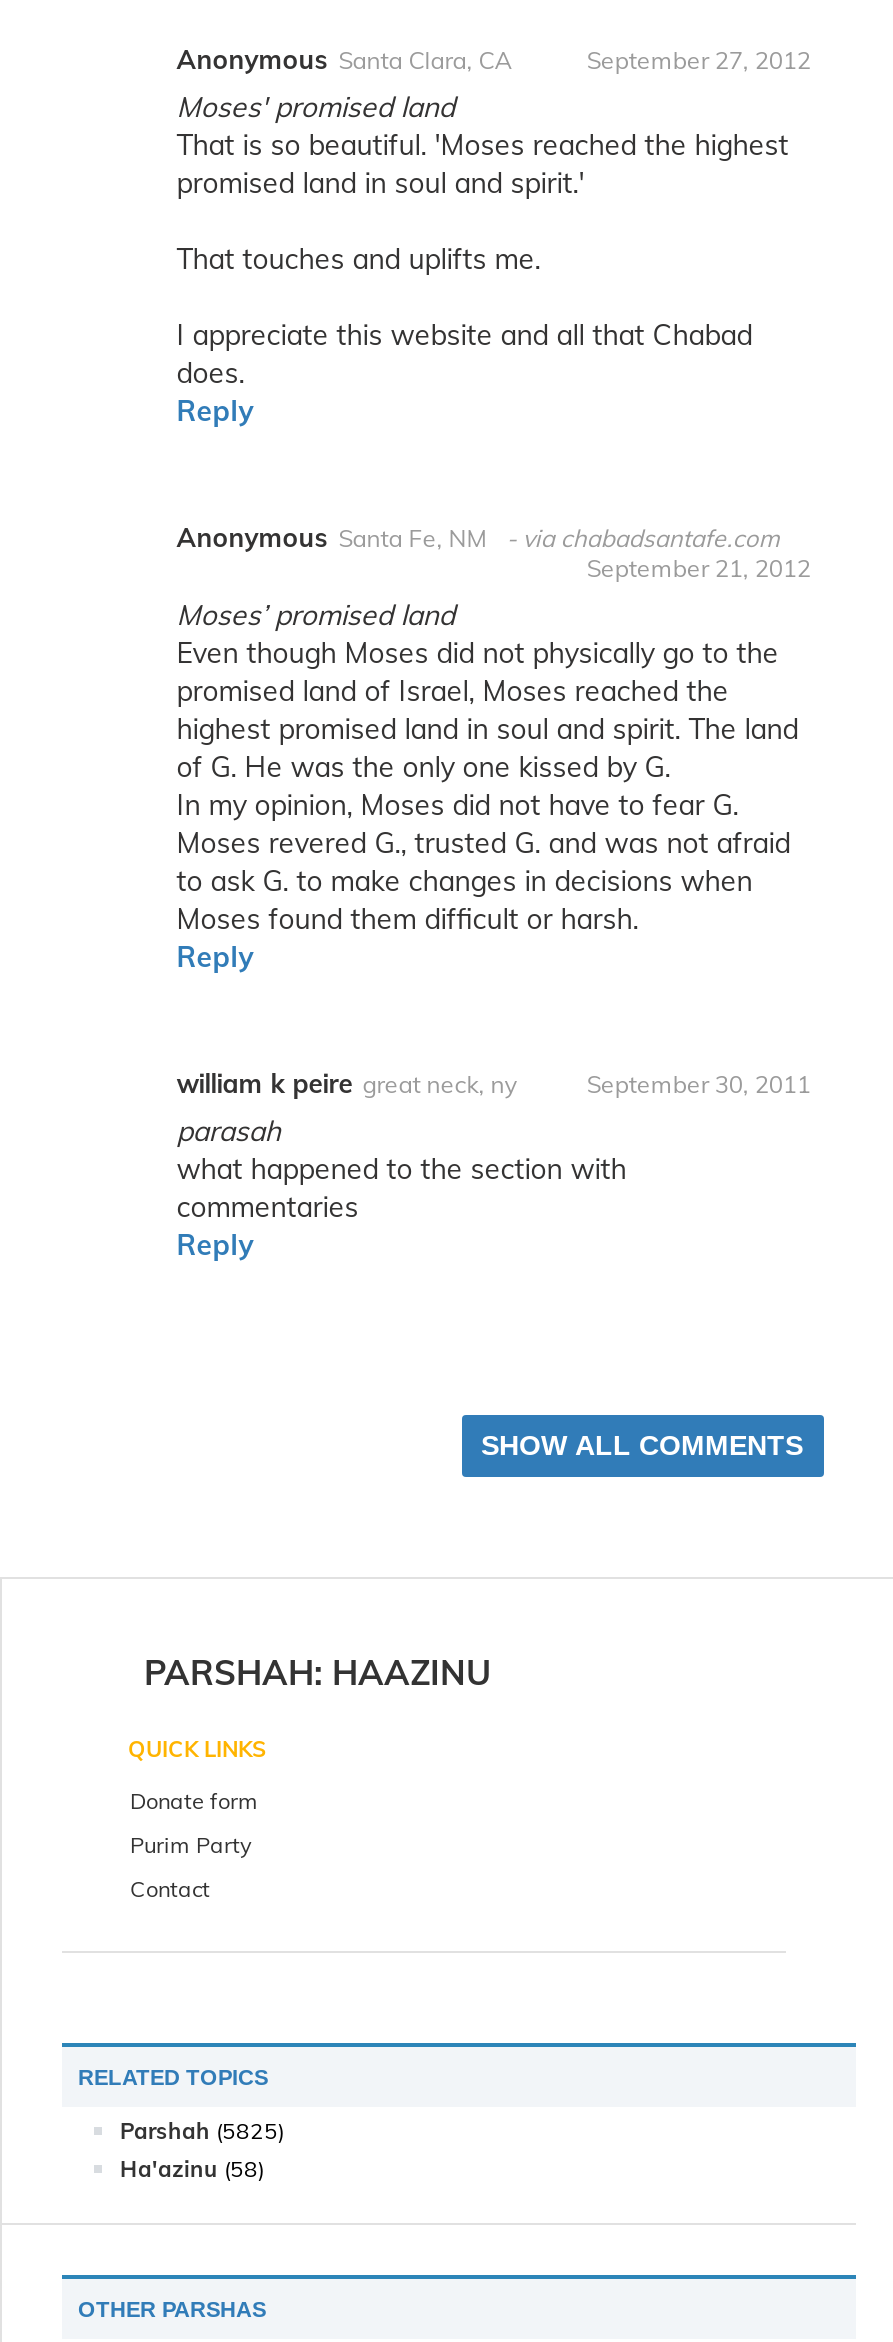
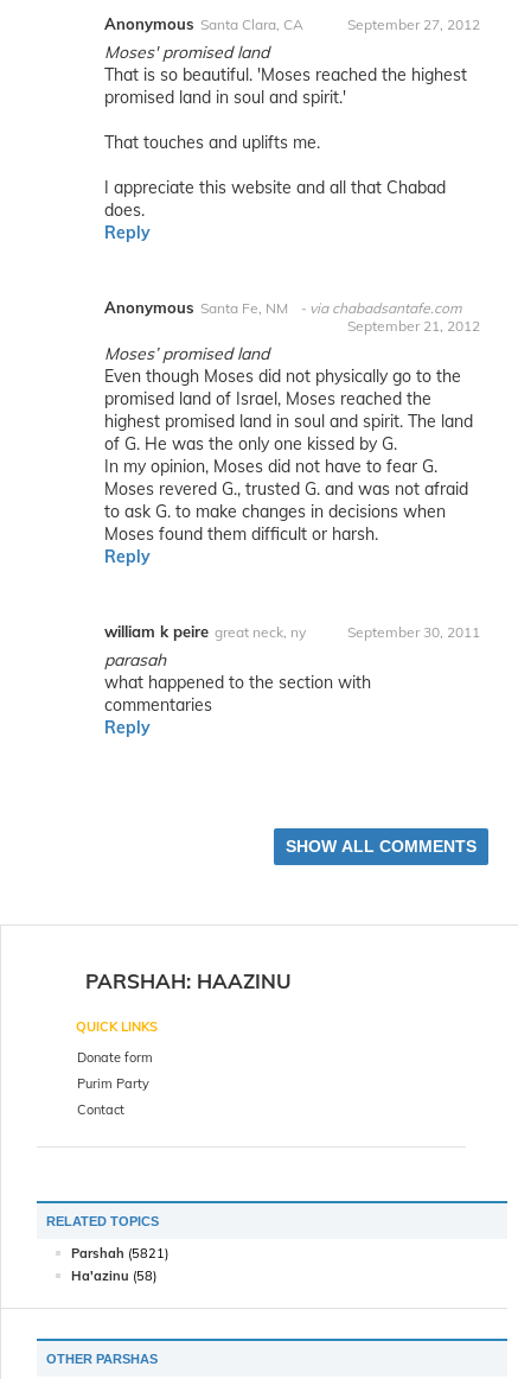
- Parshah (5825)
+ Parshah (5821)
